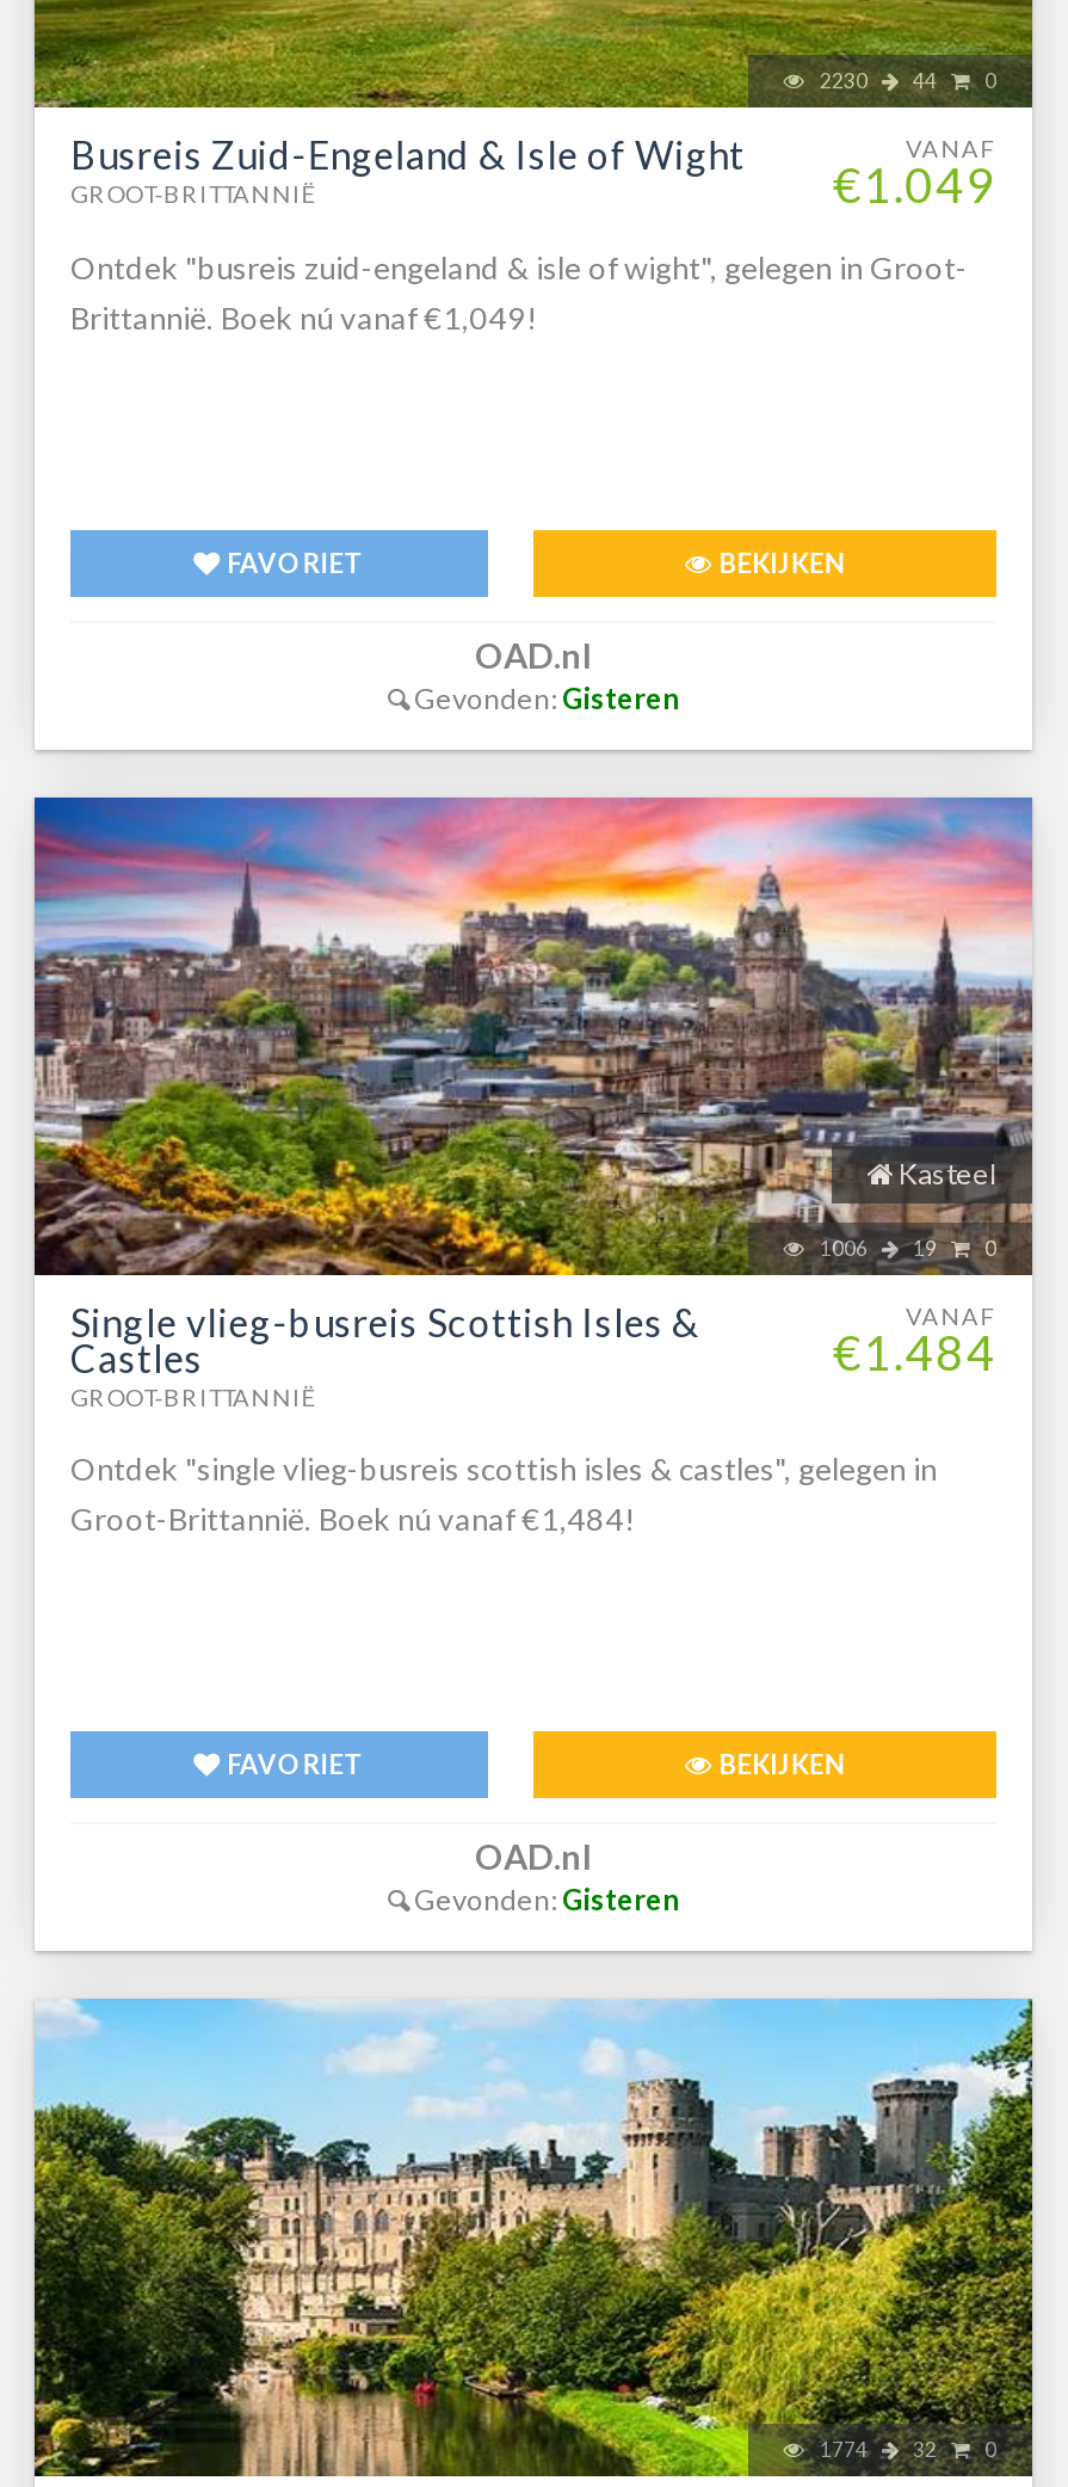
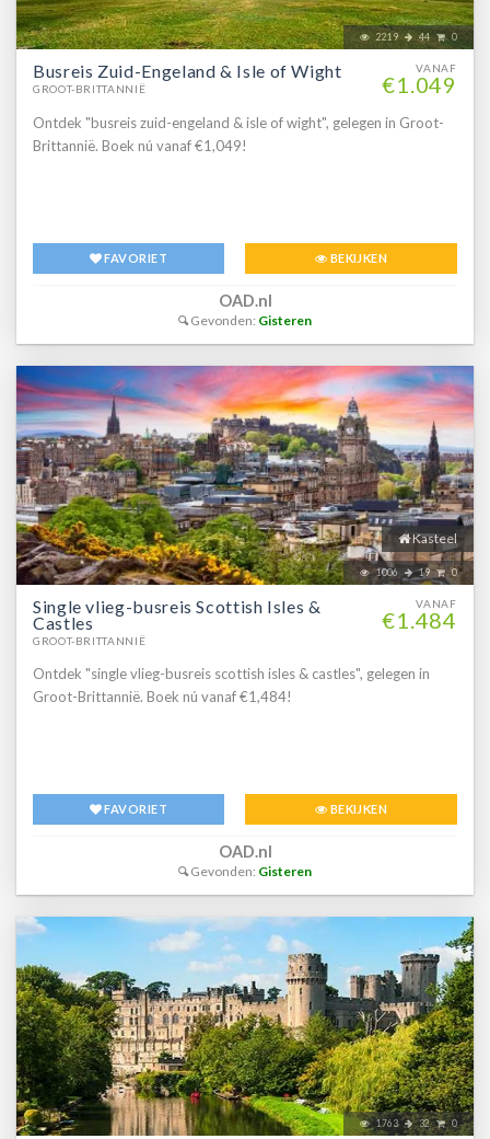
- 2230 44 0
+ 2219 44 0

- 1774 32 0
+ 1763 32 0
